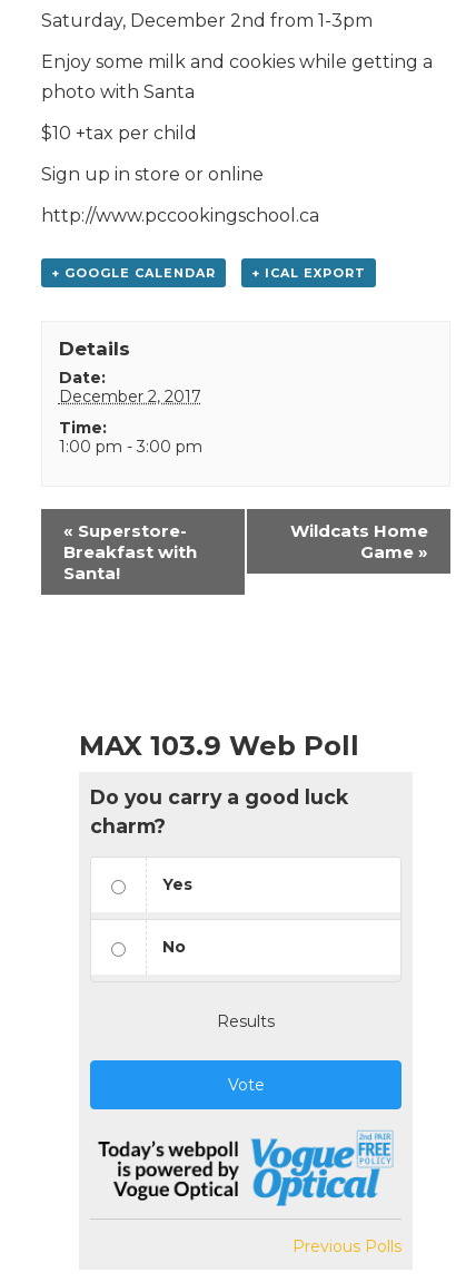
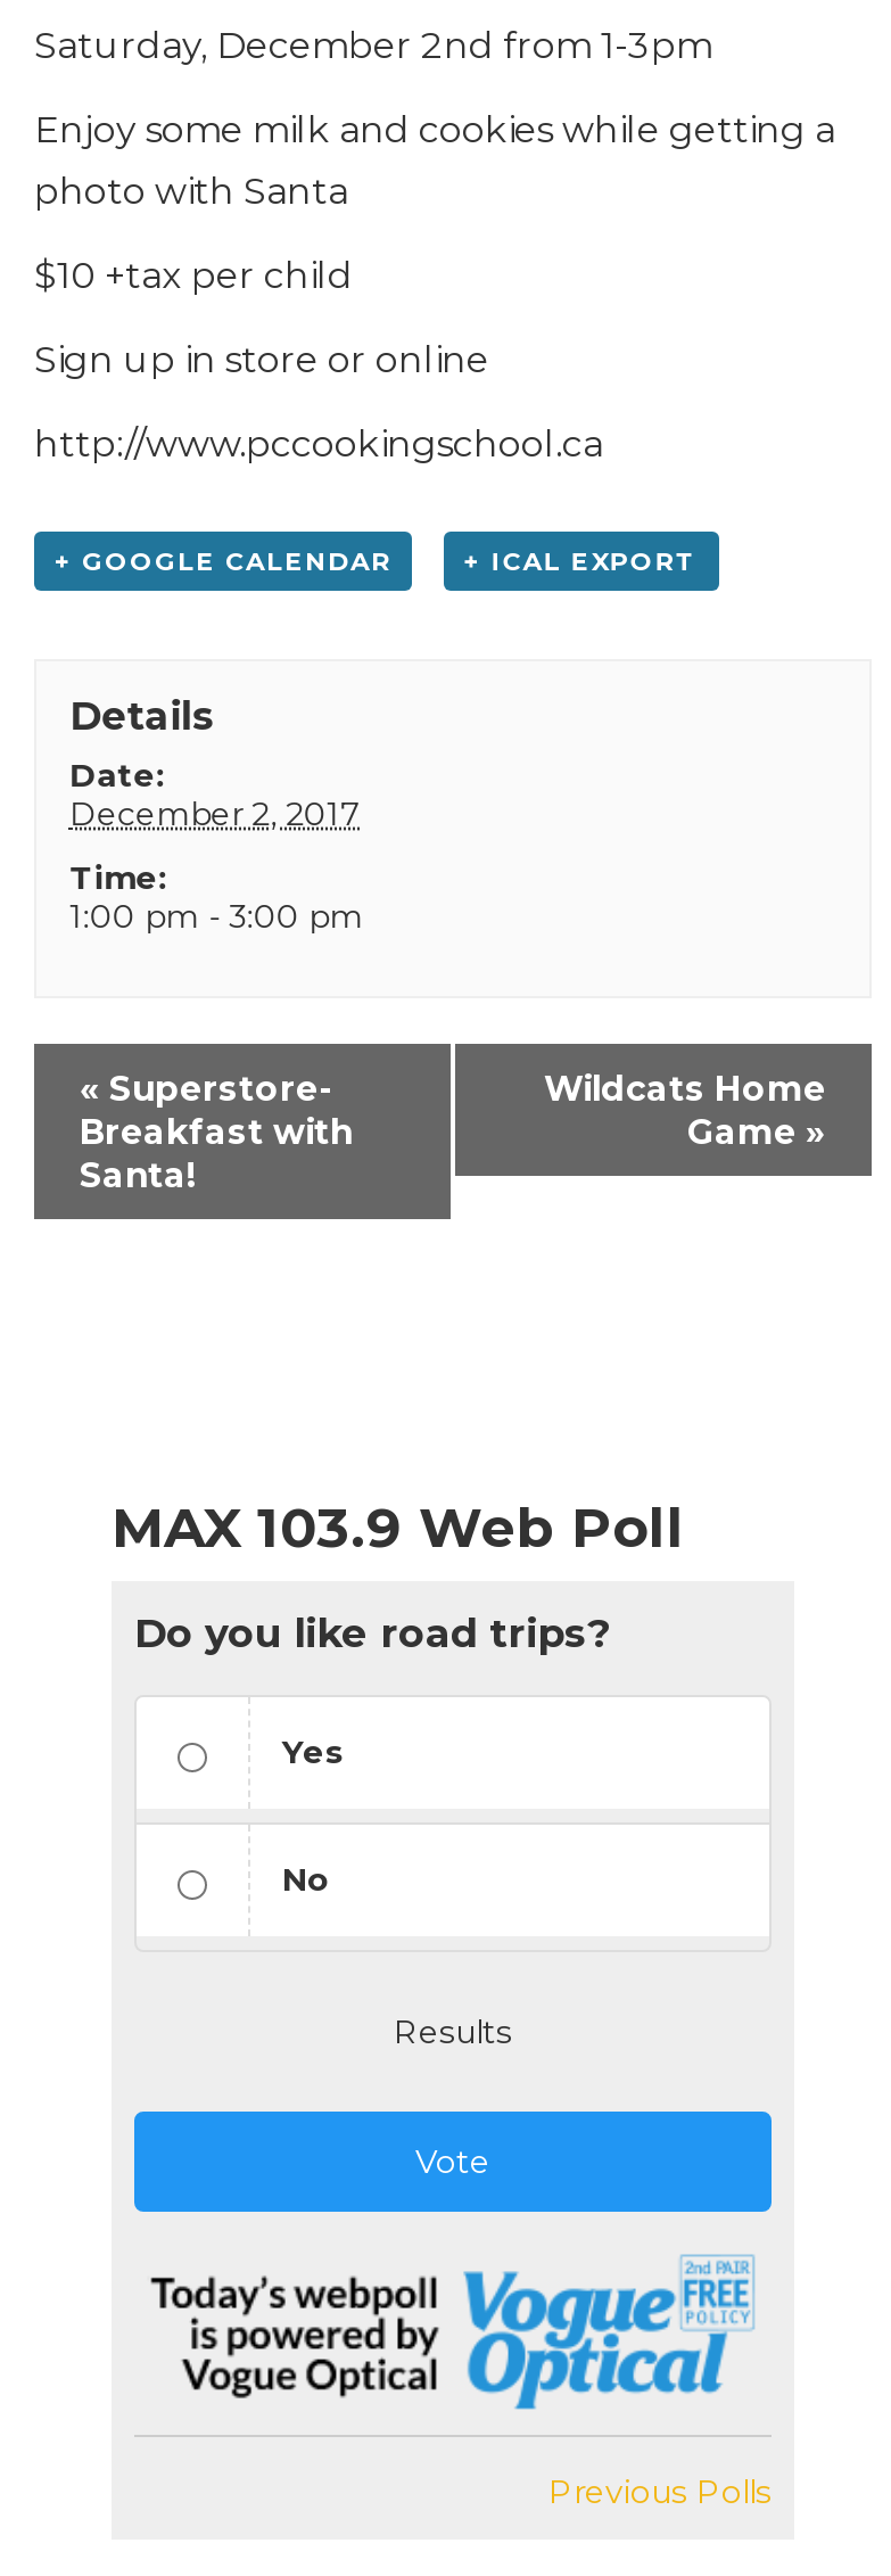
- Do you carry a good luck
- charm?
+ Do you like road trips?
